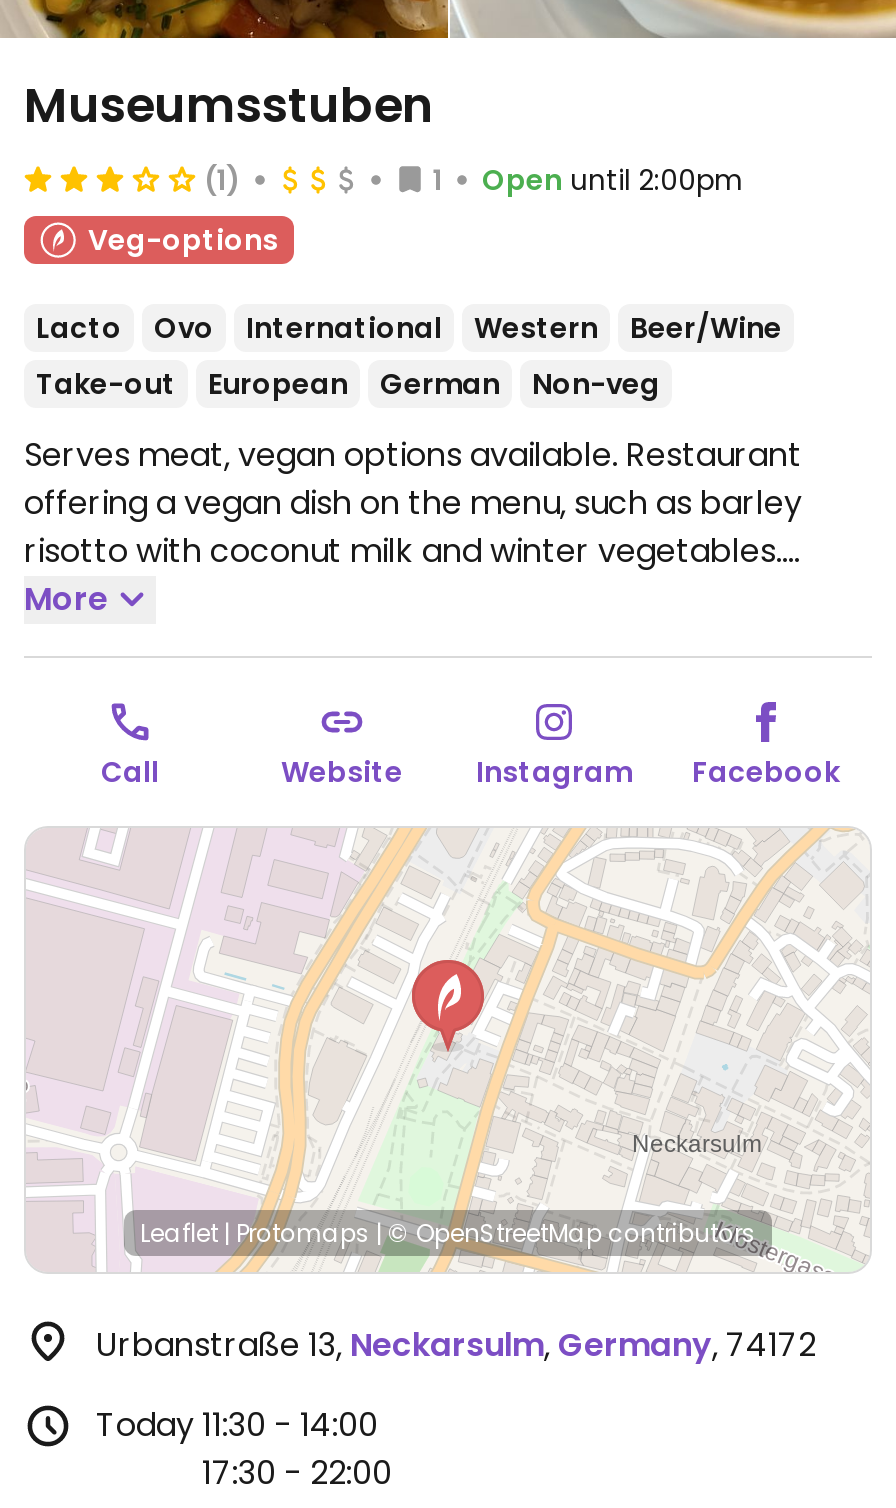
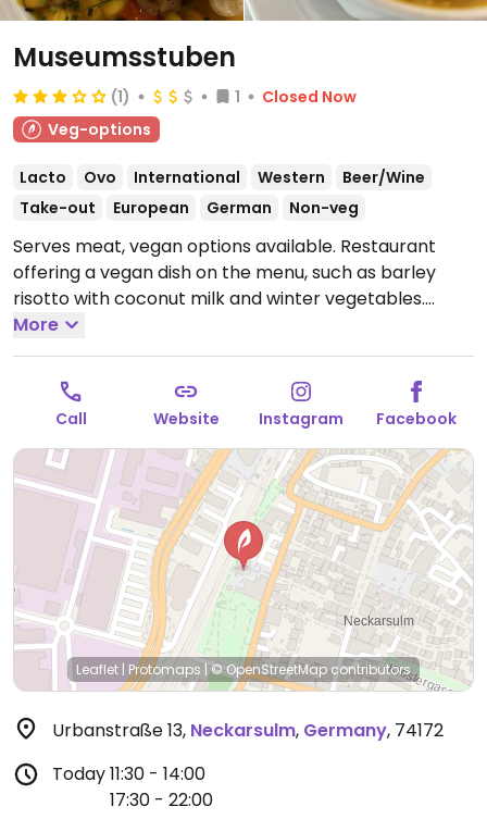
- Open until 2:00pm
+ Closed Now
